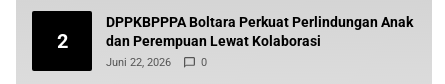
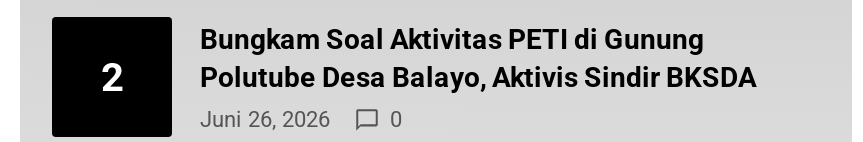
- DPPKBPPPA Boltara Perkuat Perlindungan Anak
- dan Perempuan Lewat Kolaborasi
- Juni 22, 2026
+ Bungkam Soal Aktivitas PETI di Gunung
+ Polutube Desa Balayo, Aktivis Sindir BKSDA
+ Juni 26, 2026
